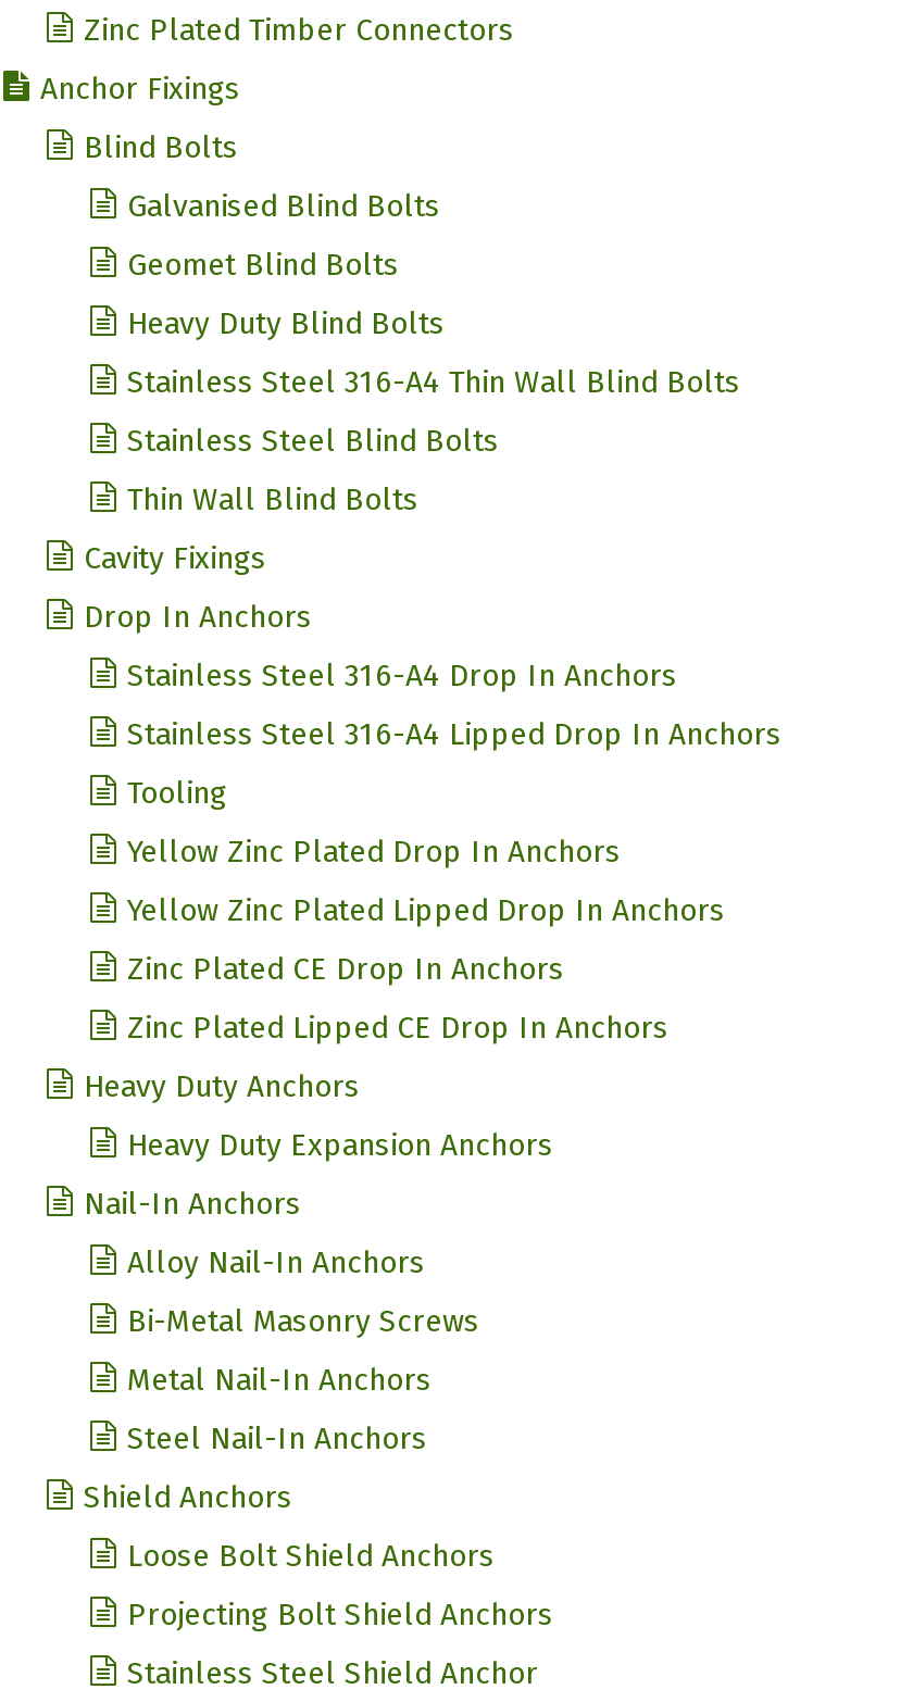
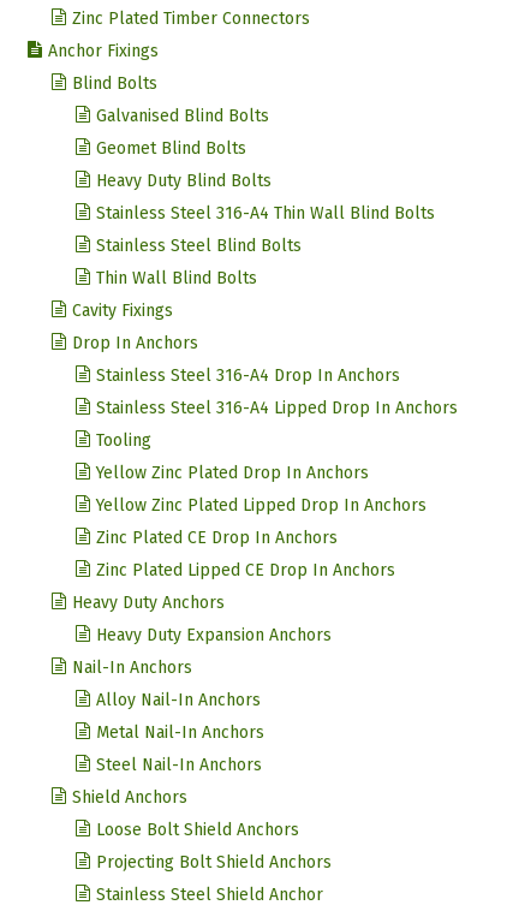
- Bi-Metal Masonry Screws
